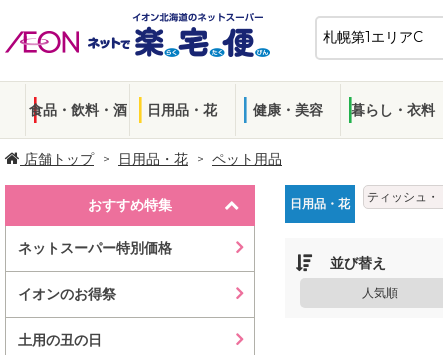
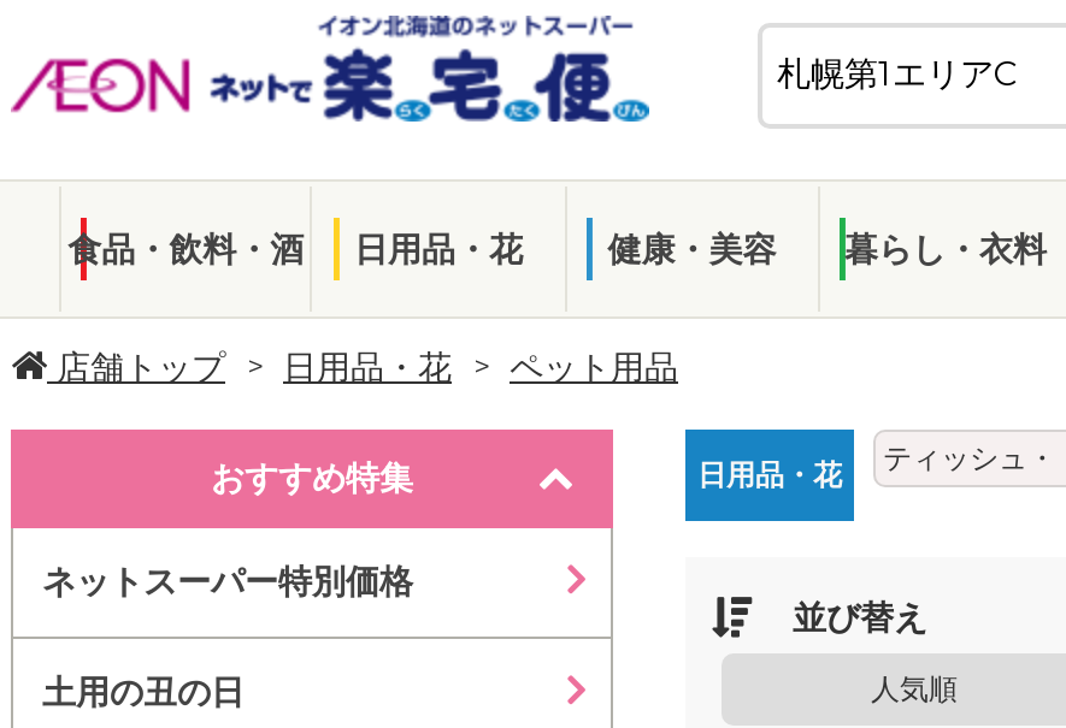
- イオンのお得祭
